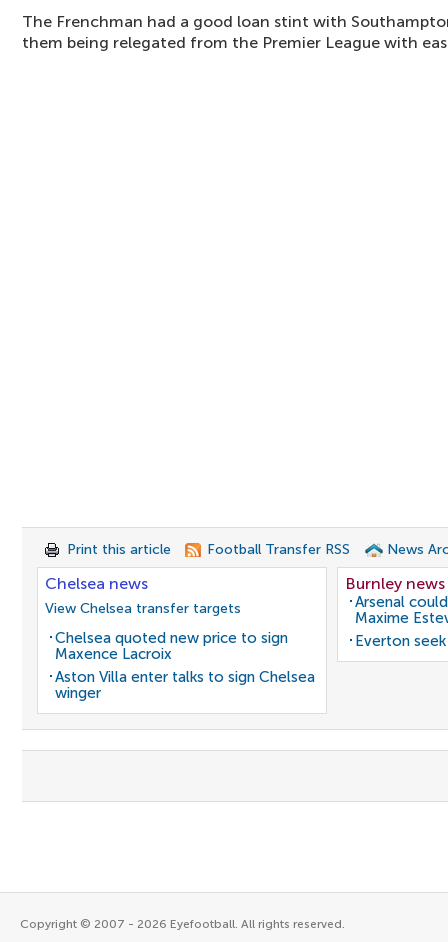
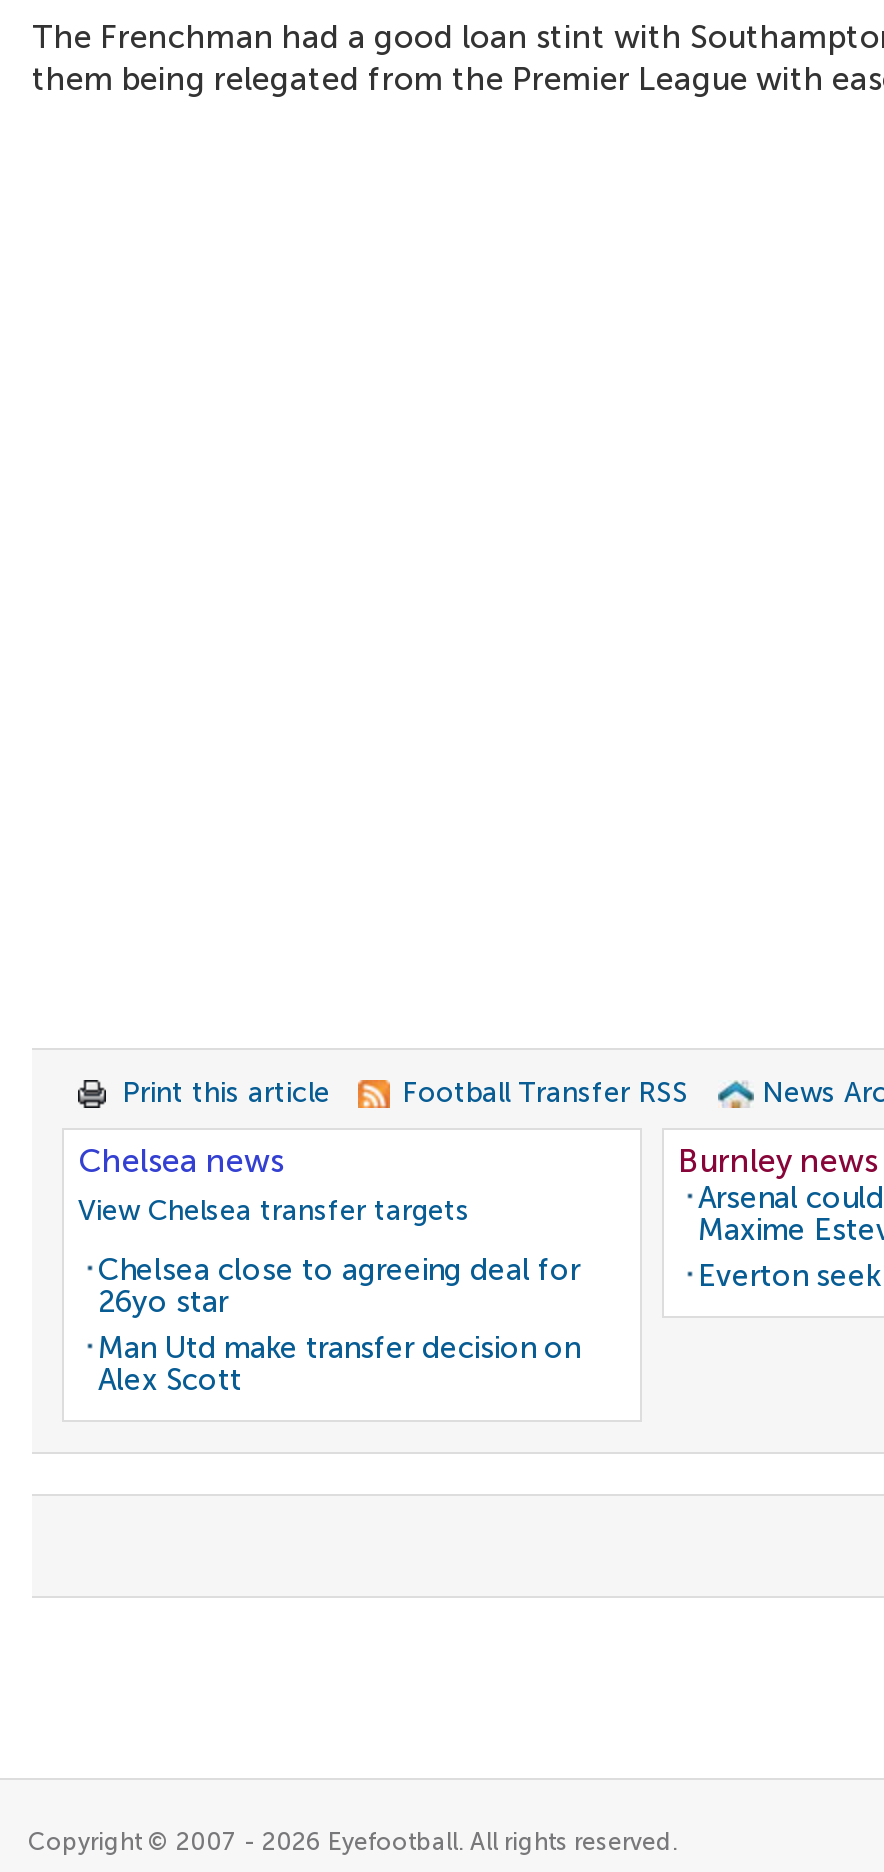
- Chelsea quoted new price to sign
- Maxence Lacroix
- Aston Villa enter talks to sign Chelsea
- winger
+ Chelsea close to agreeing deal for
+ 26yo star
+ Man Utd make transfer decision on
+ Alex Scott
